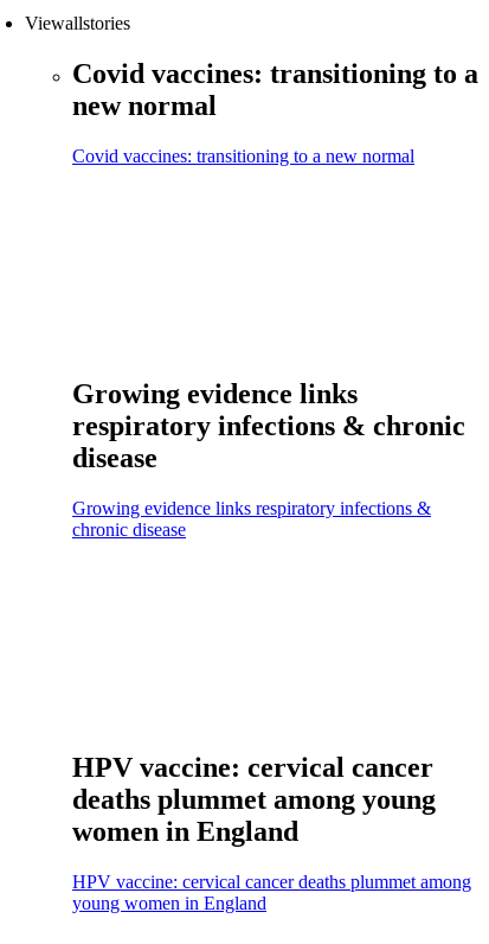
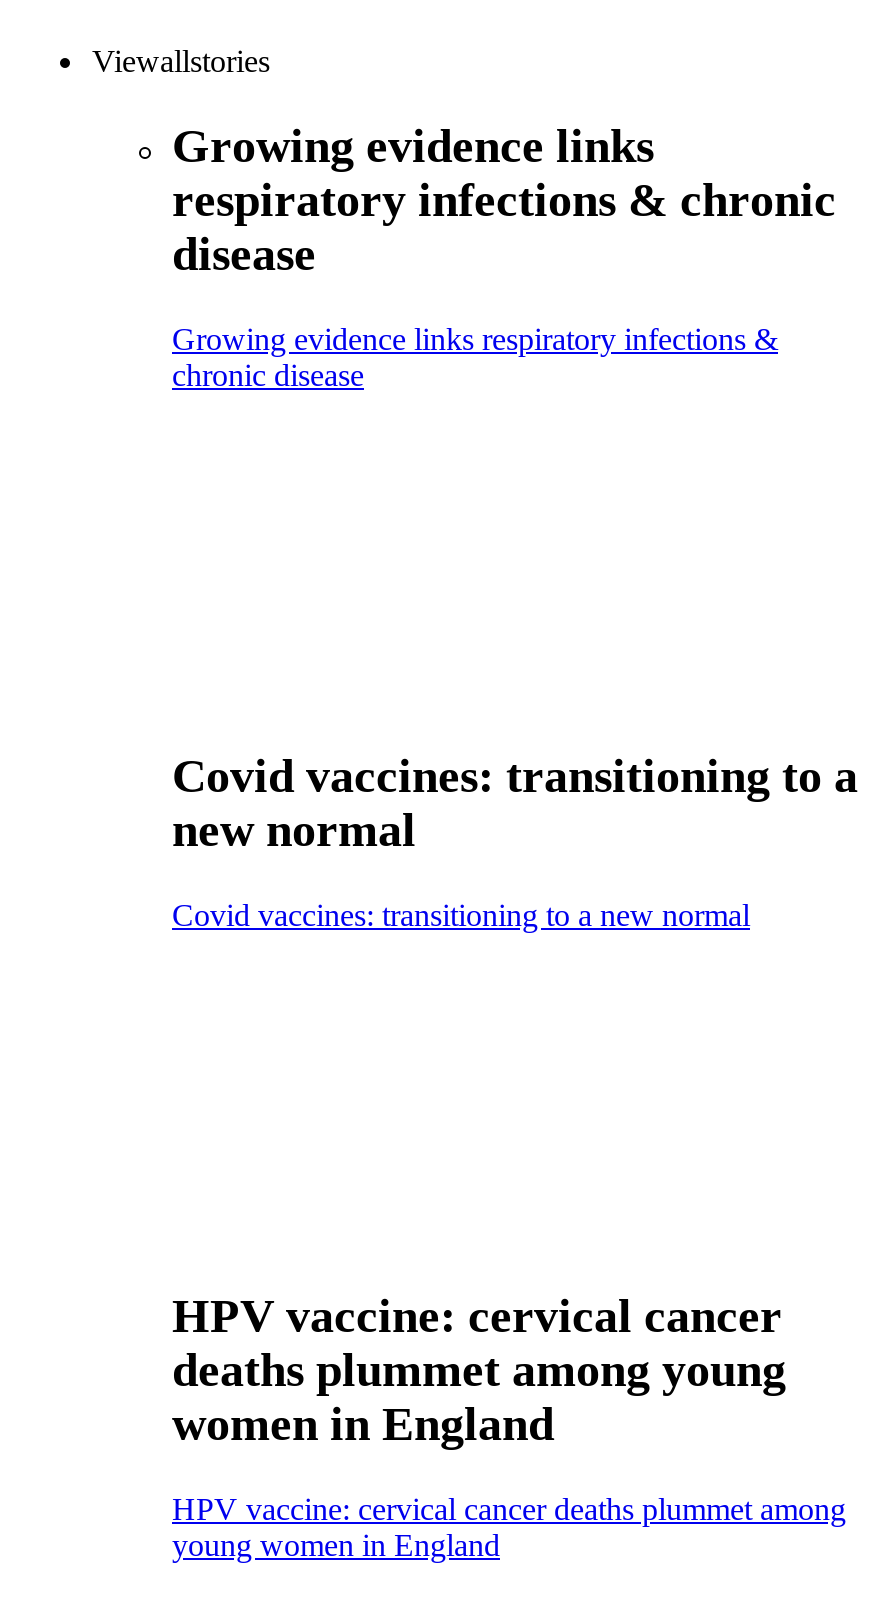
moved down: Covid vaccines: transitioning to a | new normal | Covid vaccines: transitioning to a new normal

moved up: Growing evidence links | respiratory infections & chronic | disease | Growing evidence links respiratory infections & | chronic disease
